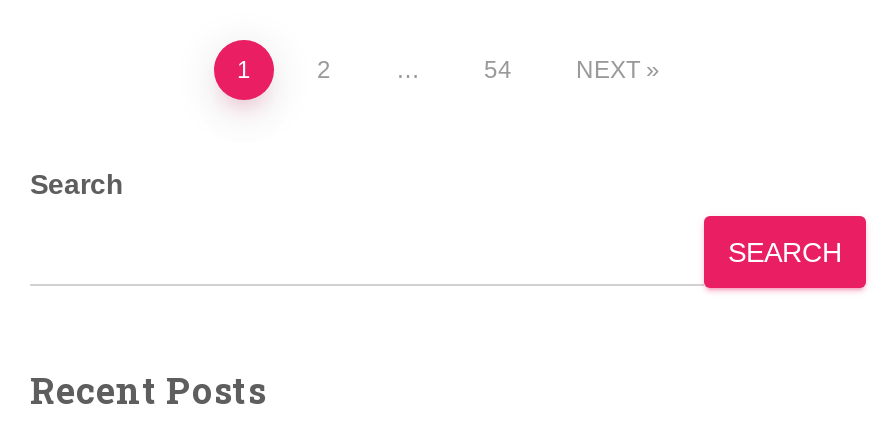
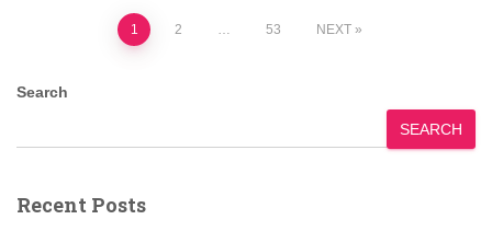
- 54
+ 53
